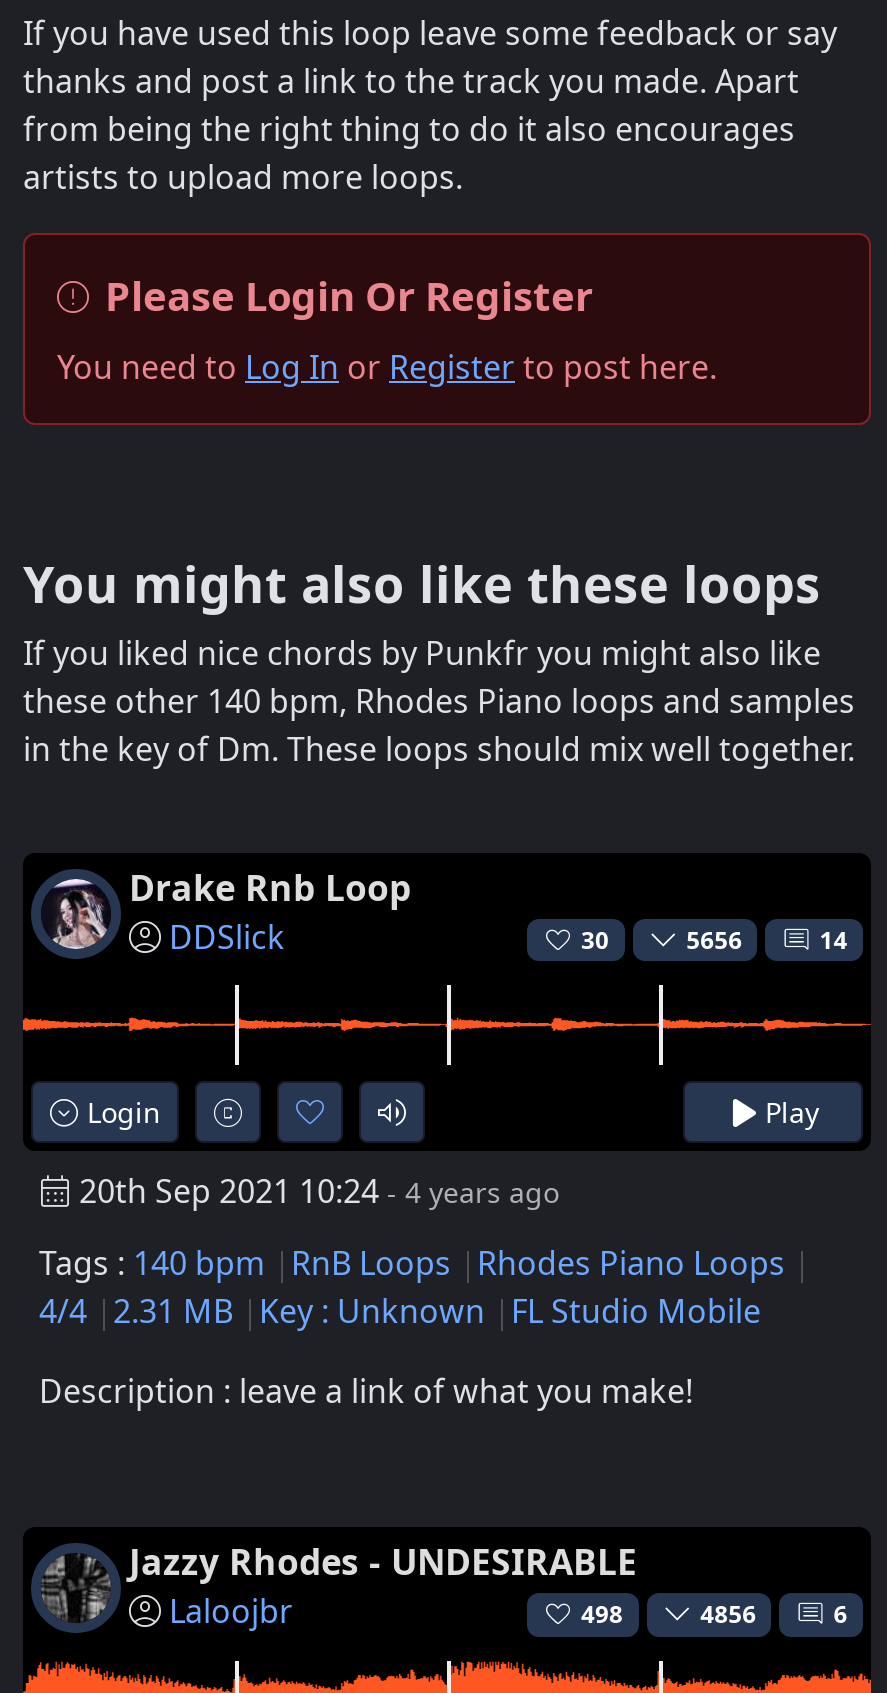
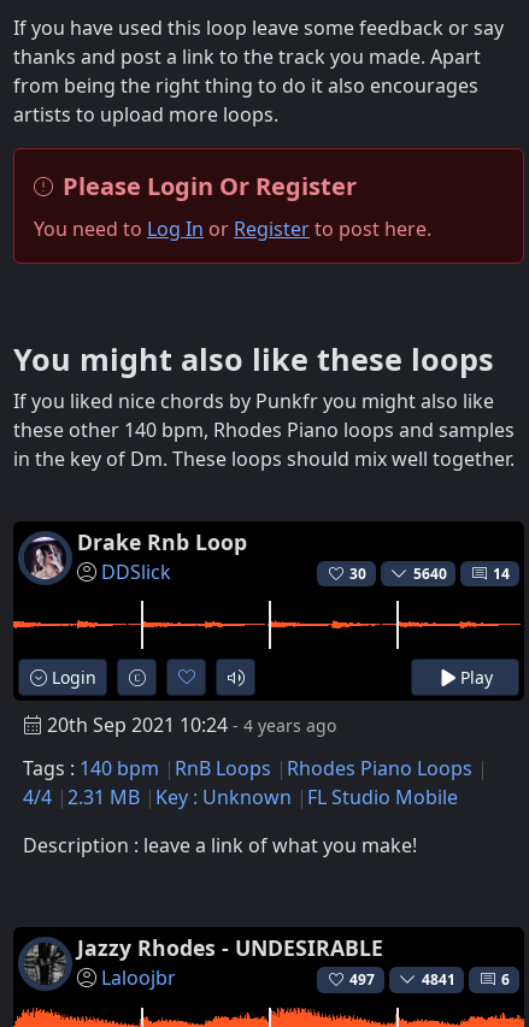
- 5656
+ 5640

- 498
+ 497

- 4856
+ 4841
